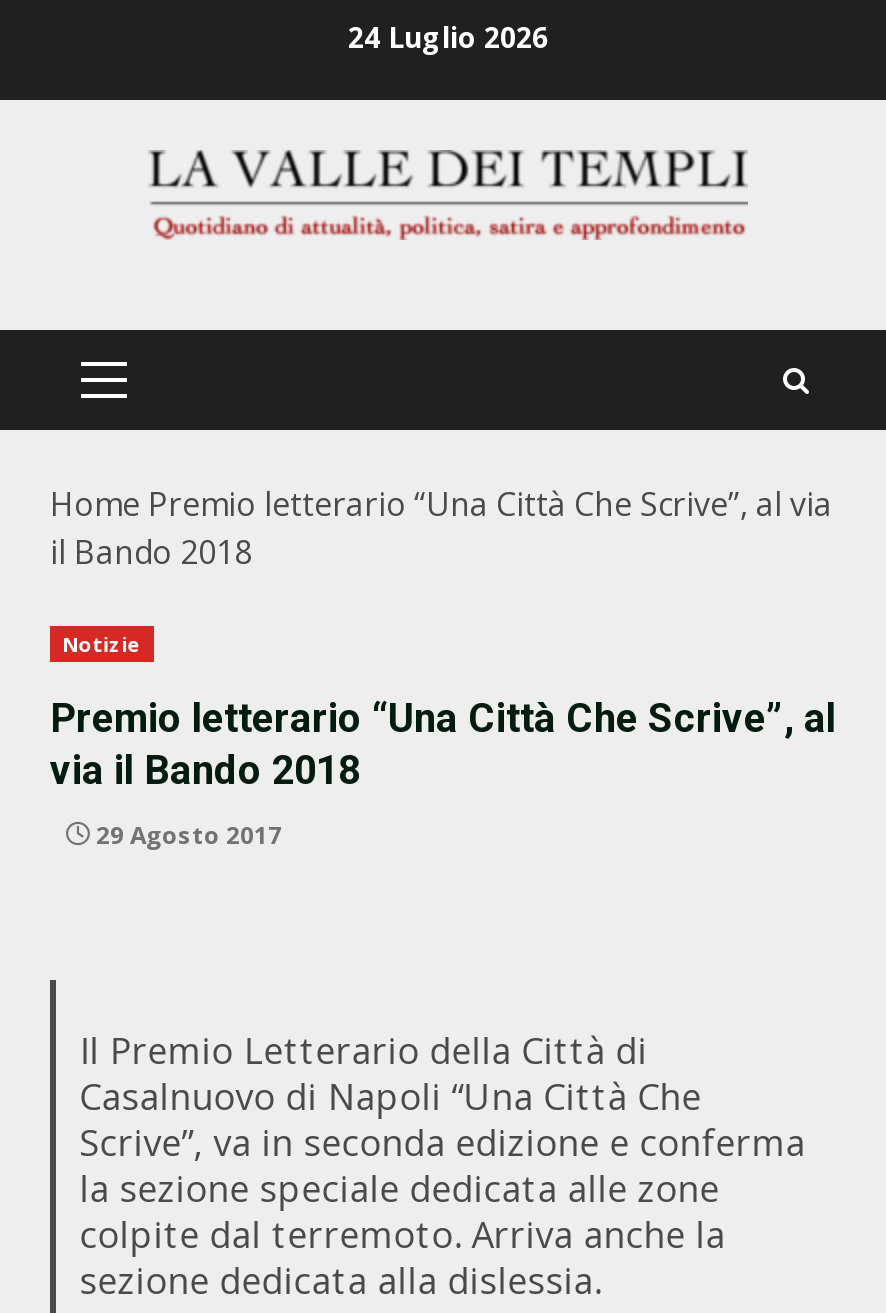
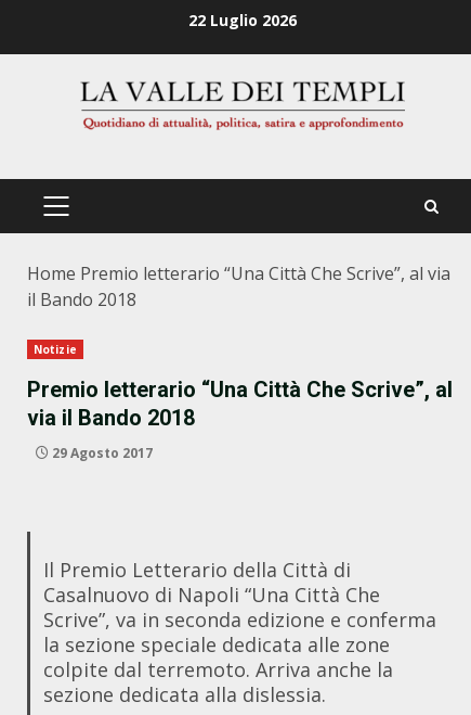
- 24 Luglio 2026
+ 22 Luglio 2026
